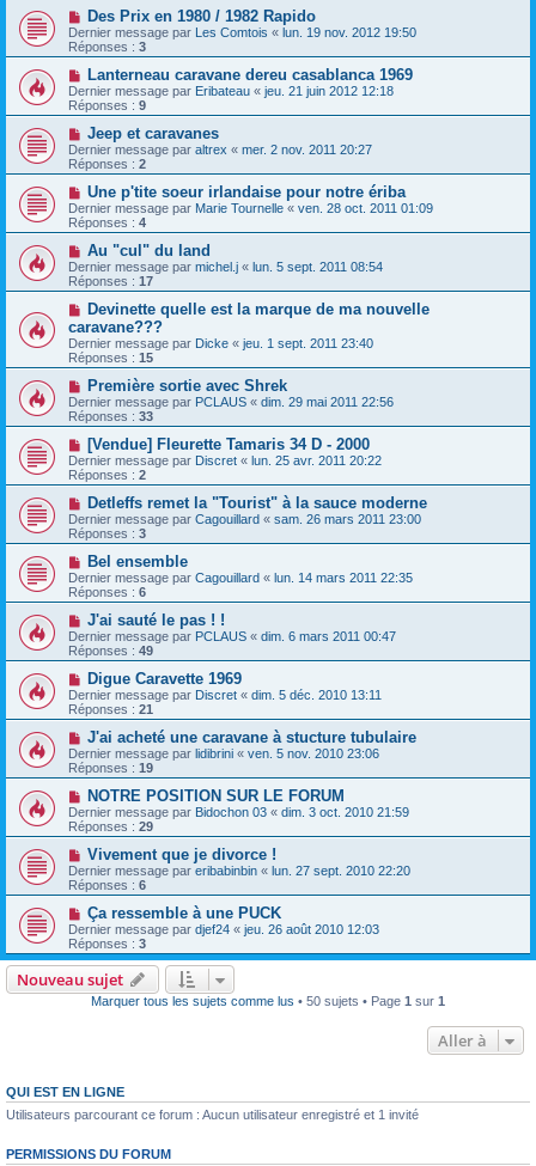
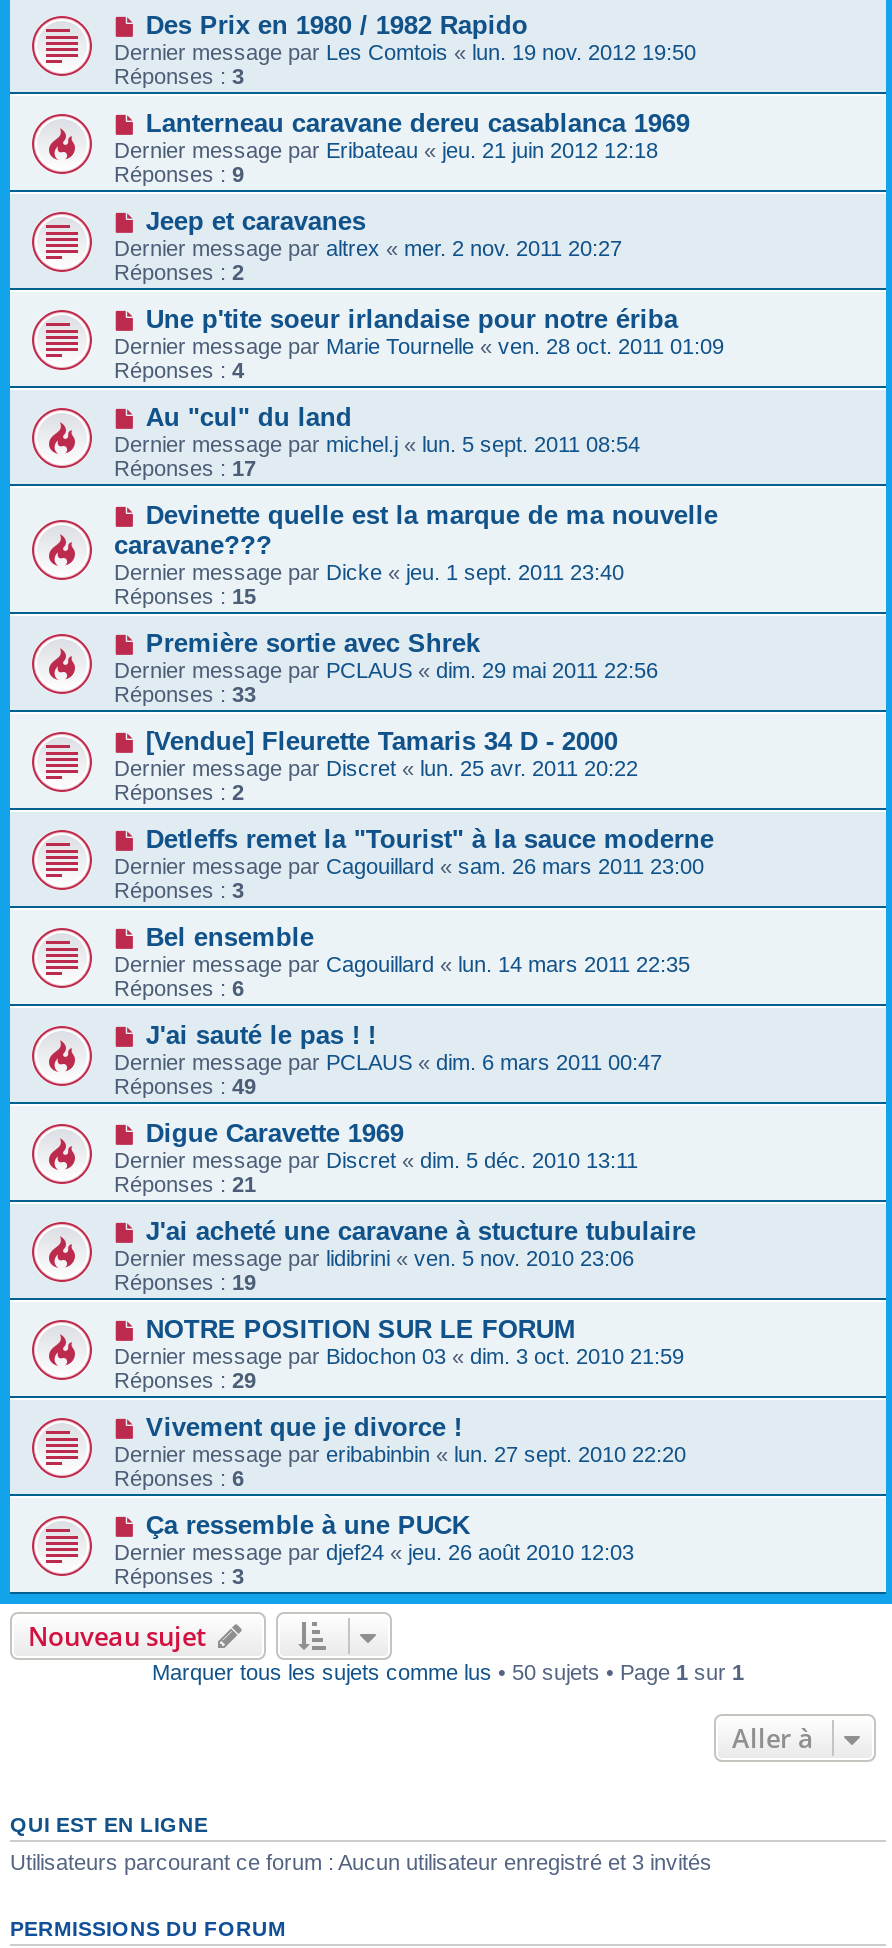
- Utilisateurs parcourant ce forum : Aucun utilisateur enregistré et 1 invité
+ Utilisateurs parcourant ce forum : Aucun utilisateur enregistré et 3 invités
